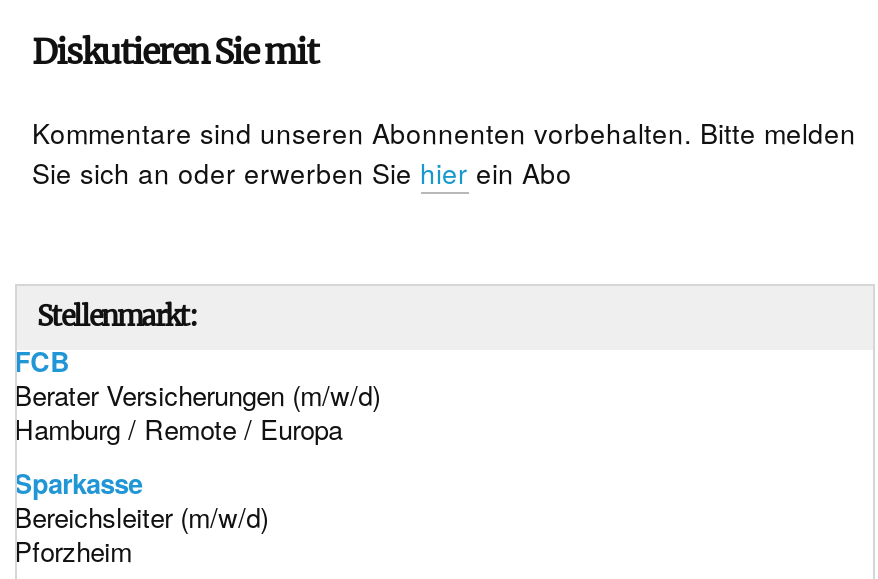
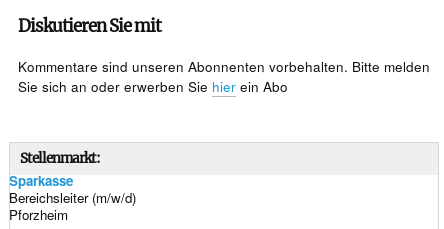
- FCB
- Berater Versicherungen (m/w/d)
- Hamburg / Remote / Europa
